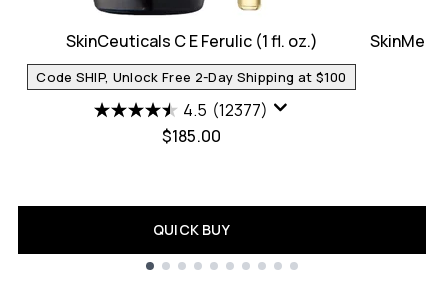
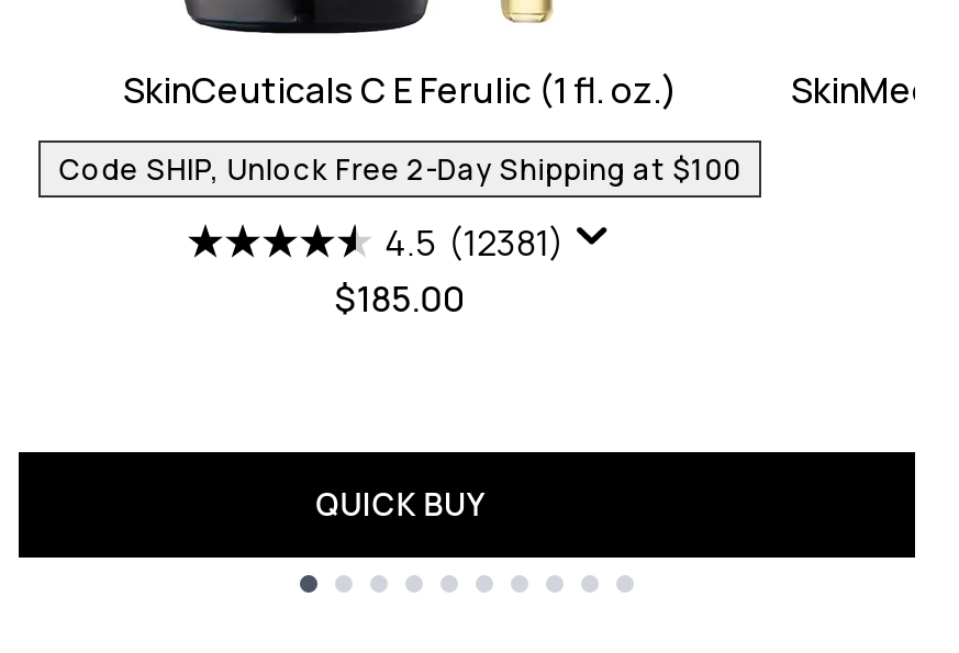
- 4.5 (12377)
+ 4.5 (12381)
